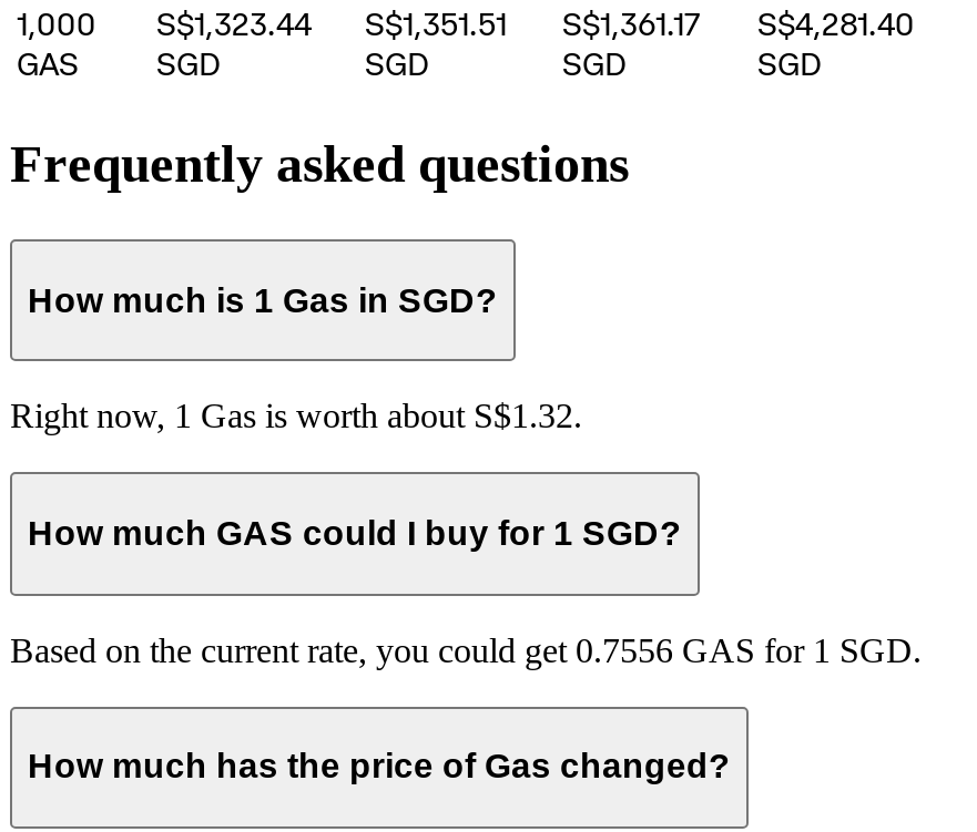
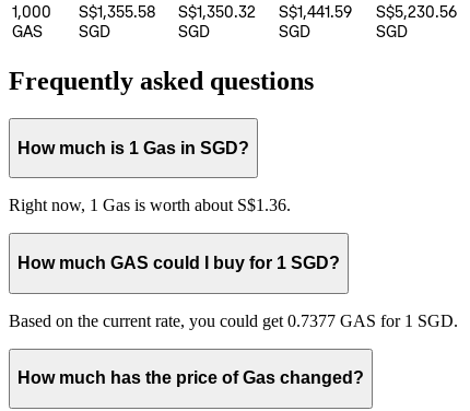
- S$1,323.44
+ S$1,355.58

- S$1,351.51
+ S$1,350.32

- S$1,361.17
+ S$1,441.59

- S$4,281.40
+ S$5,230.56

- Right now, 1 Gas is worth about S$1.32.
+ Right now, 1 Gas is worth about S$1.36.

- Based on the current rate, you could get 0.7556 GAS for 1 SGD.
+ Based on the current rate, you could get 0.7377 GAS for 1 SGD.
